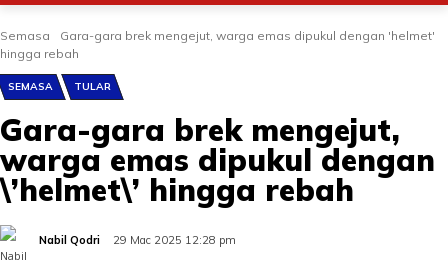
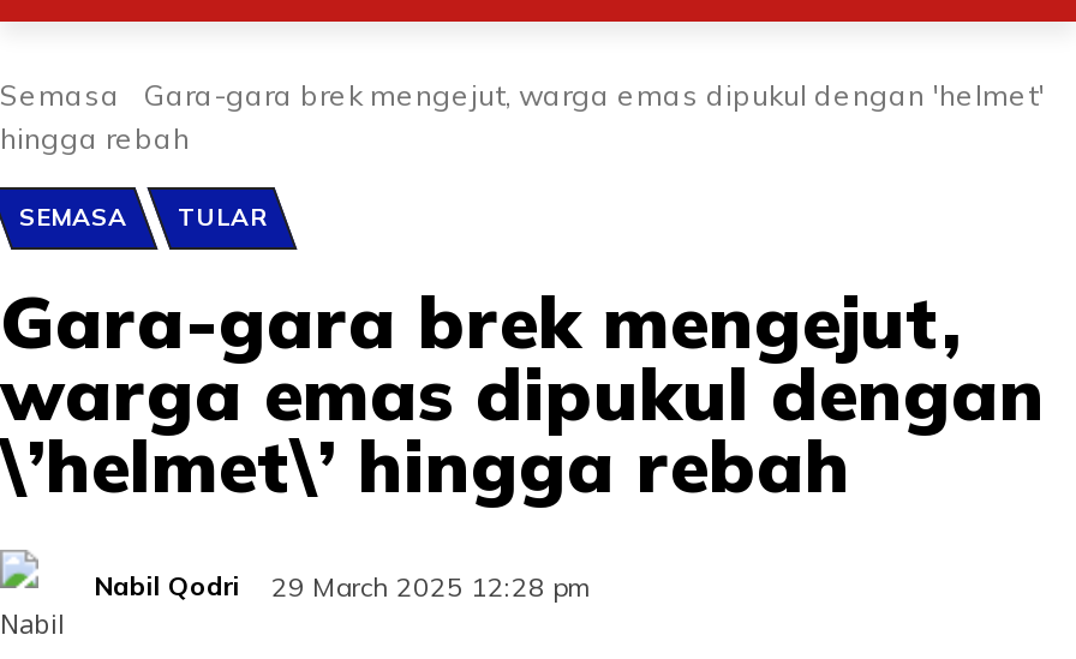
- Nabil Qodri 29 Mac 2025 12:28 pm
+ Nabil Qodri 29 March 2025 12:28 pm
